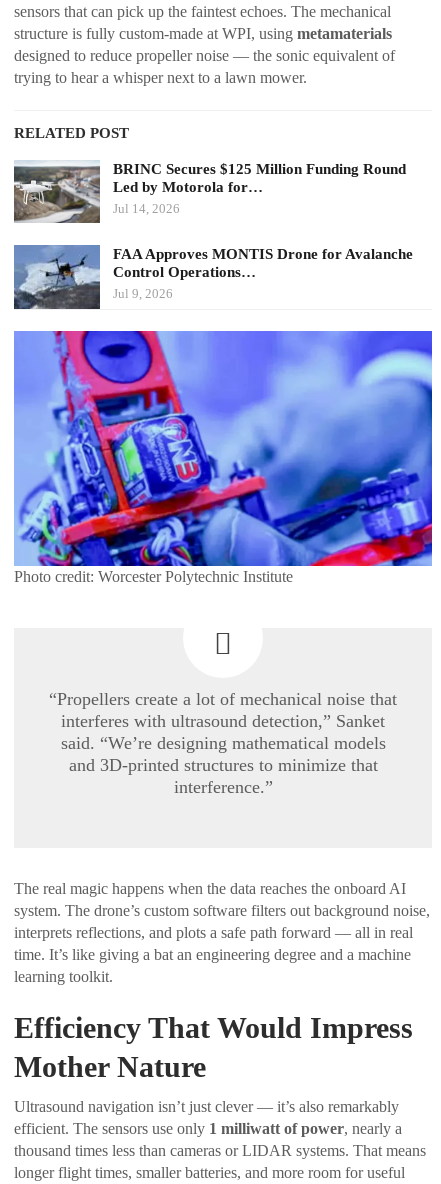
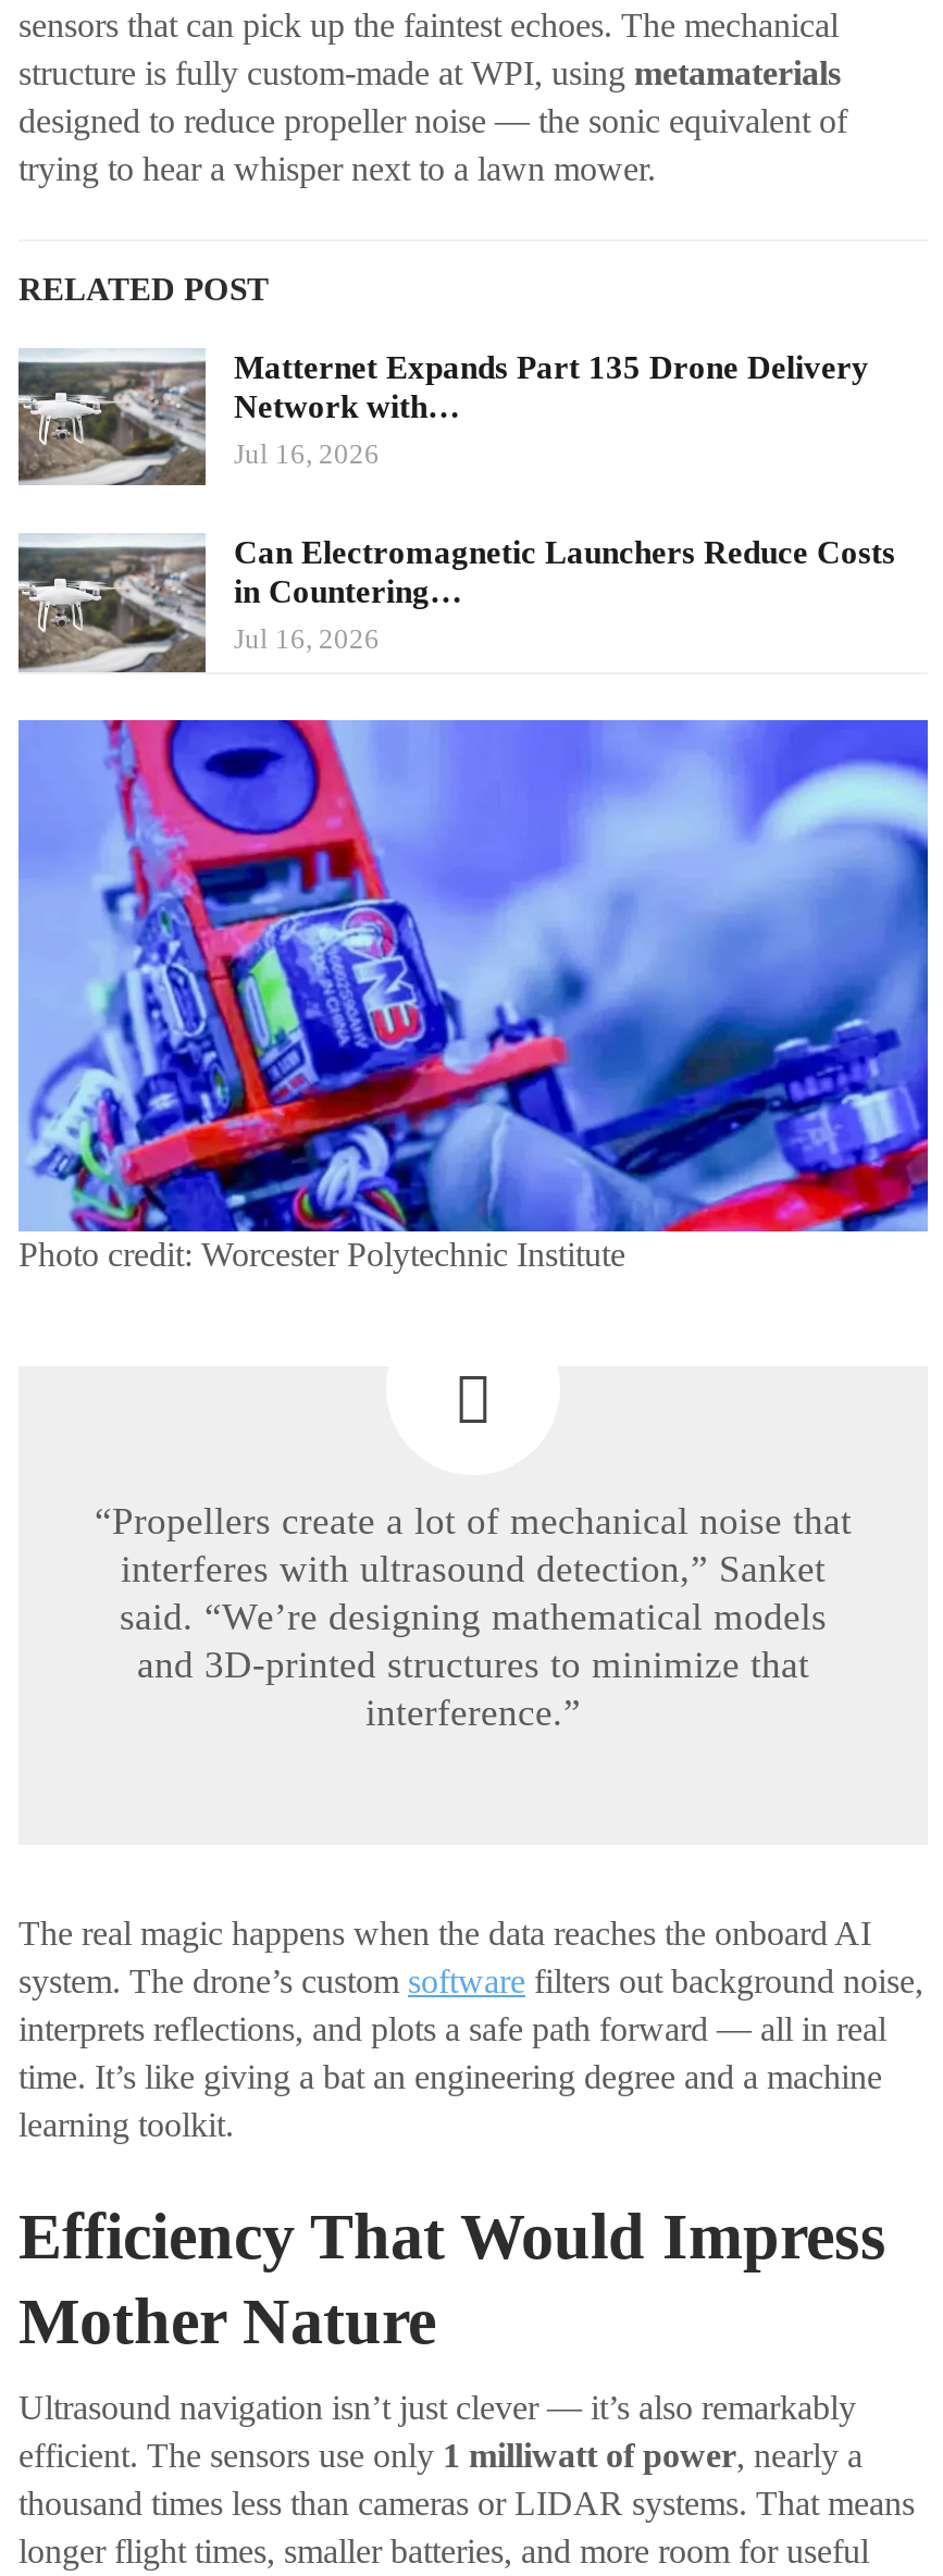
- BRINC Secures $125 Million Funding Round
- Led by Motorola for…
- Jul 14, 2026
+ Matternet Expands Part 135 Drone Delivery
+ Network with…
+ Jul 16, 2026

- [image]
- FAA Approves MONTIS Drone for Avalanche
- Control Operations…
- Jul 9, 2026
+ [image]
+ Can Electromagnetic Launchers Reduce Costs
+ in Countering…
+ Jul 16, 2026
